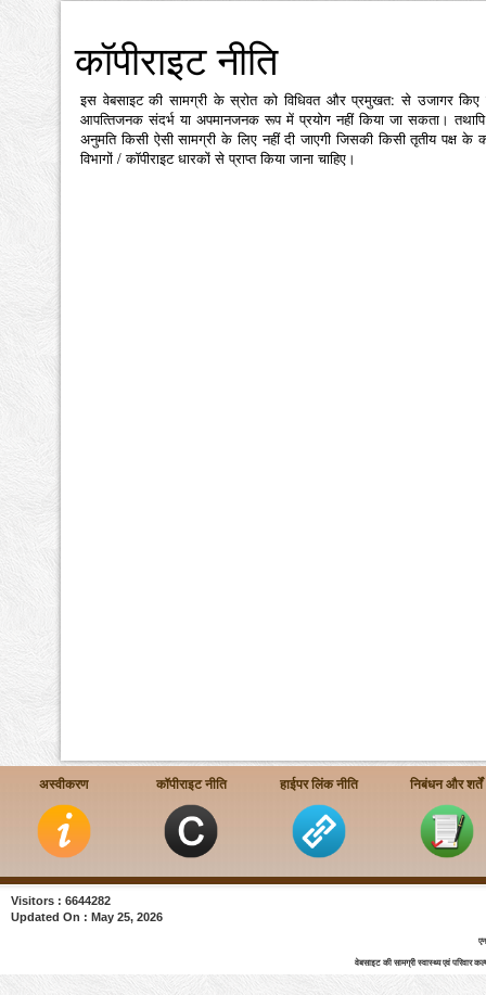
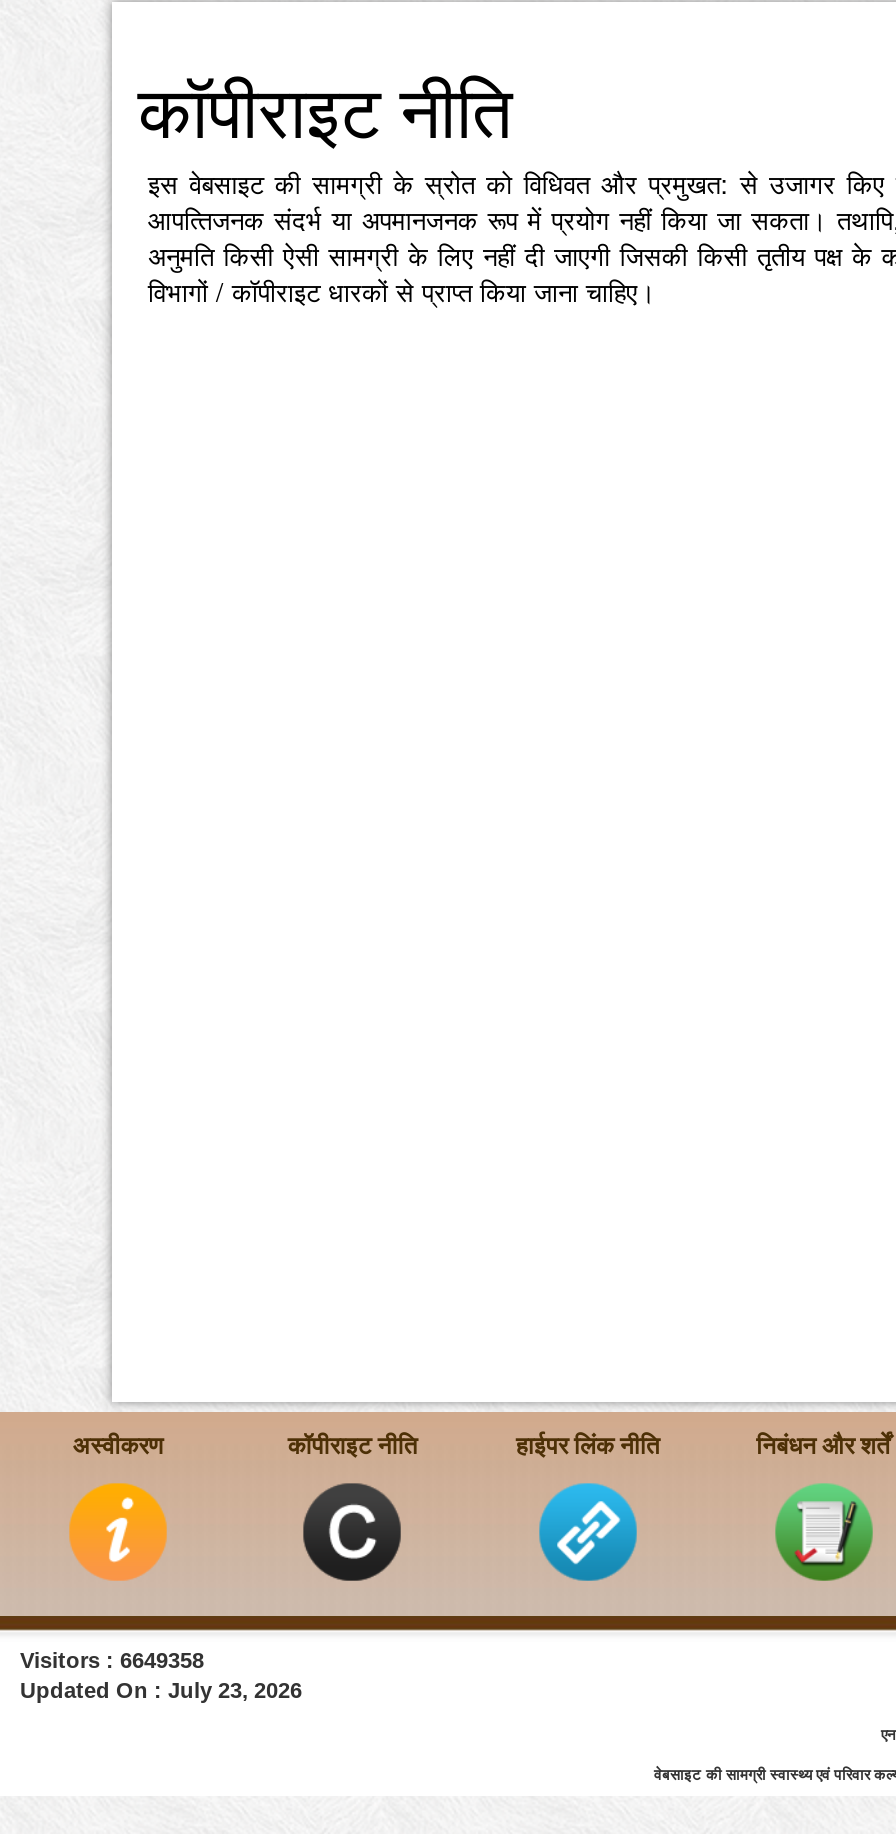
- Visitors : 6644282
+ Visitors : 6649358

- Updated On : May 25, 2026
+ Updated On : July 23, 2026
